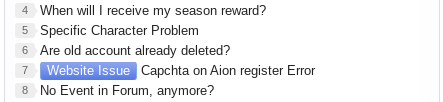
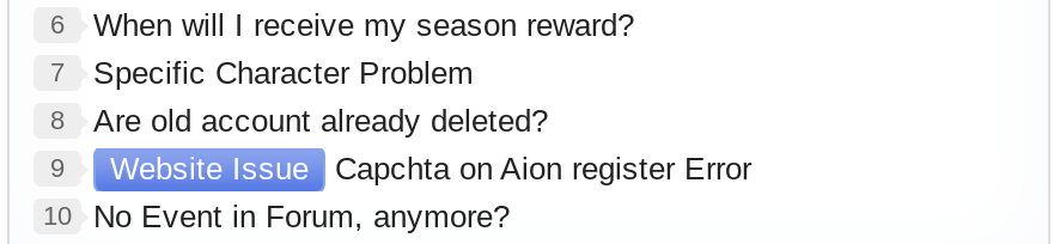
- 4 When will I receive my season reward?
+ 6 When will I receive my season reward?

- 5 Specific Character Problem
+ 7 Specific Character Problem

- 6 Are old account already deleted?
+ 8 Are old account already deleted?

- 7 Website Issue Capchta on Aion register Error
+ 9 Website Issue Capchta on Aion register Error

- 8 No Event in Forum, anymore?
+ 10 No Event in Forum, anymore?
